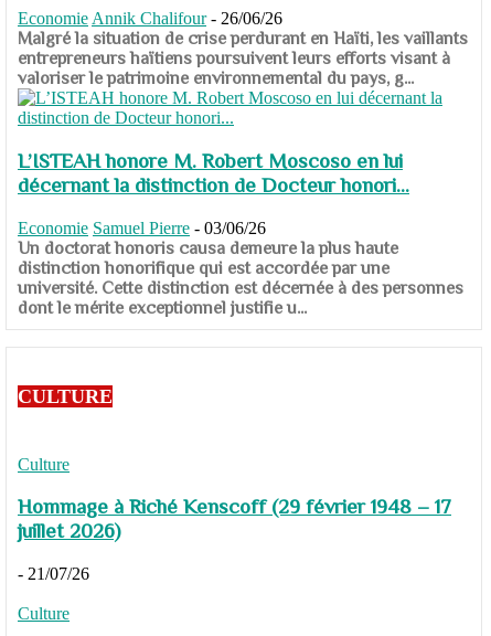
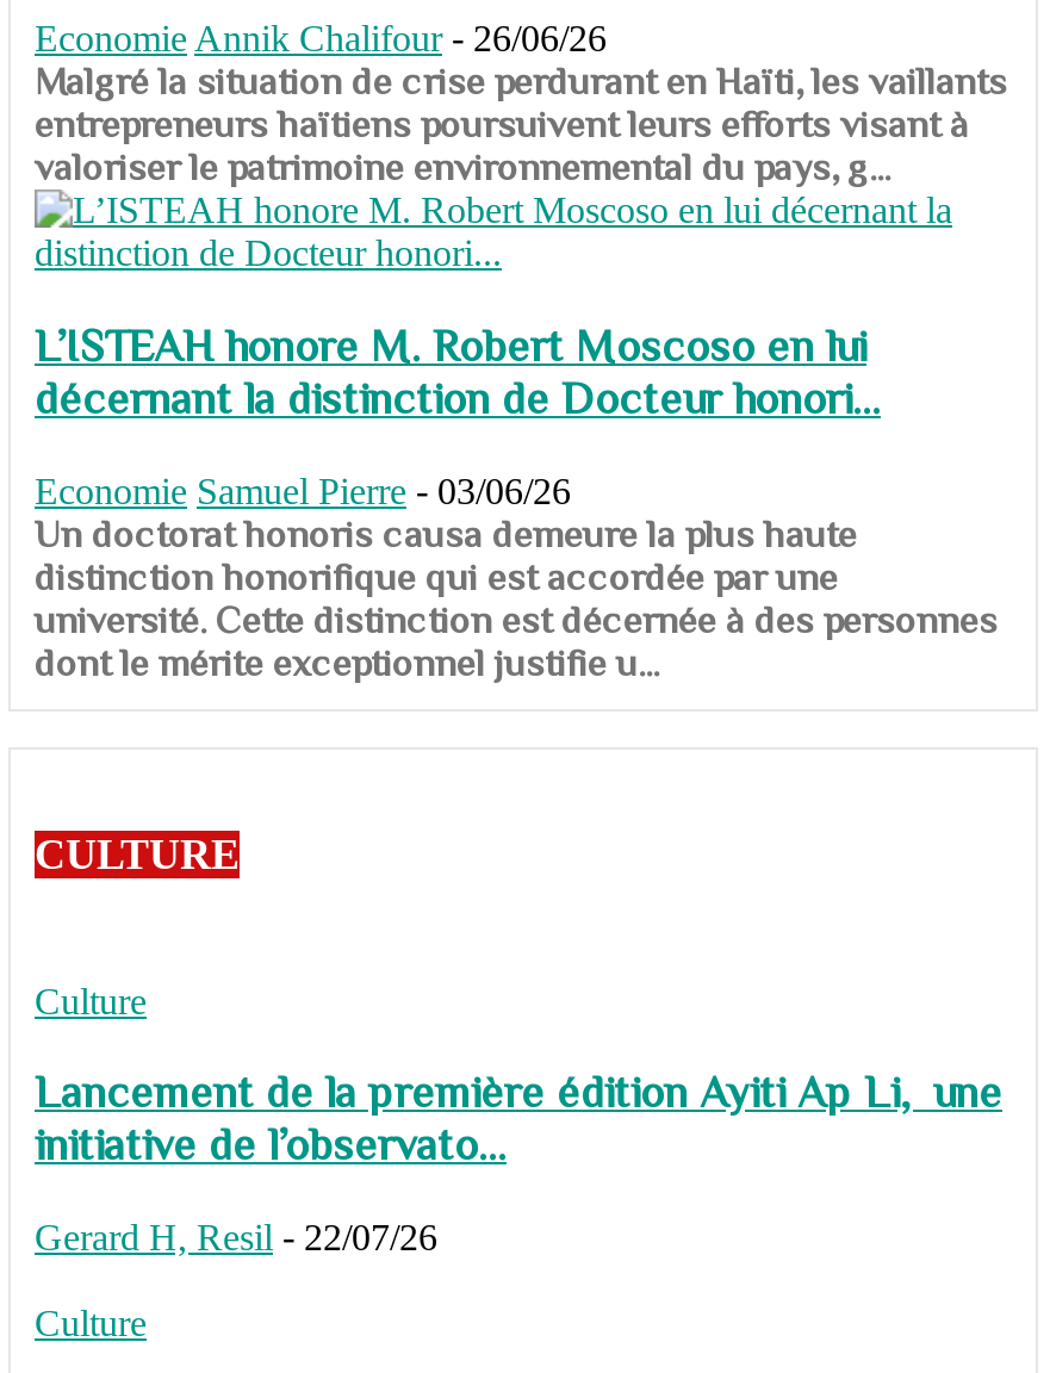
- Hommage à Riché Kenscoff (29 février 1948 – 17
- juillet 2026)
+ Lancement de la première édition Ayiti Ap Li, une
+ initiative de l’observato...

- - 21/07/26
+ Gerard H, Resil - 22/07/26
